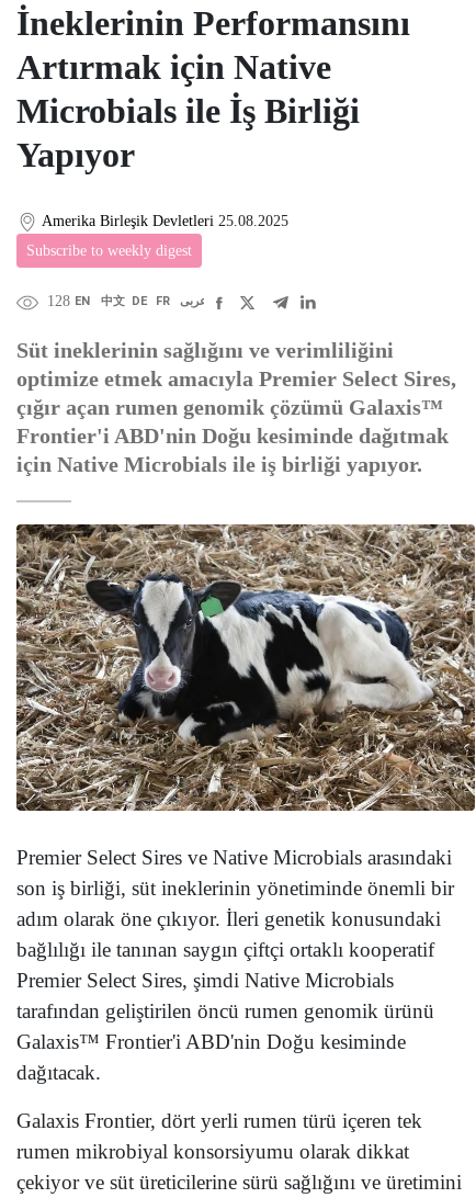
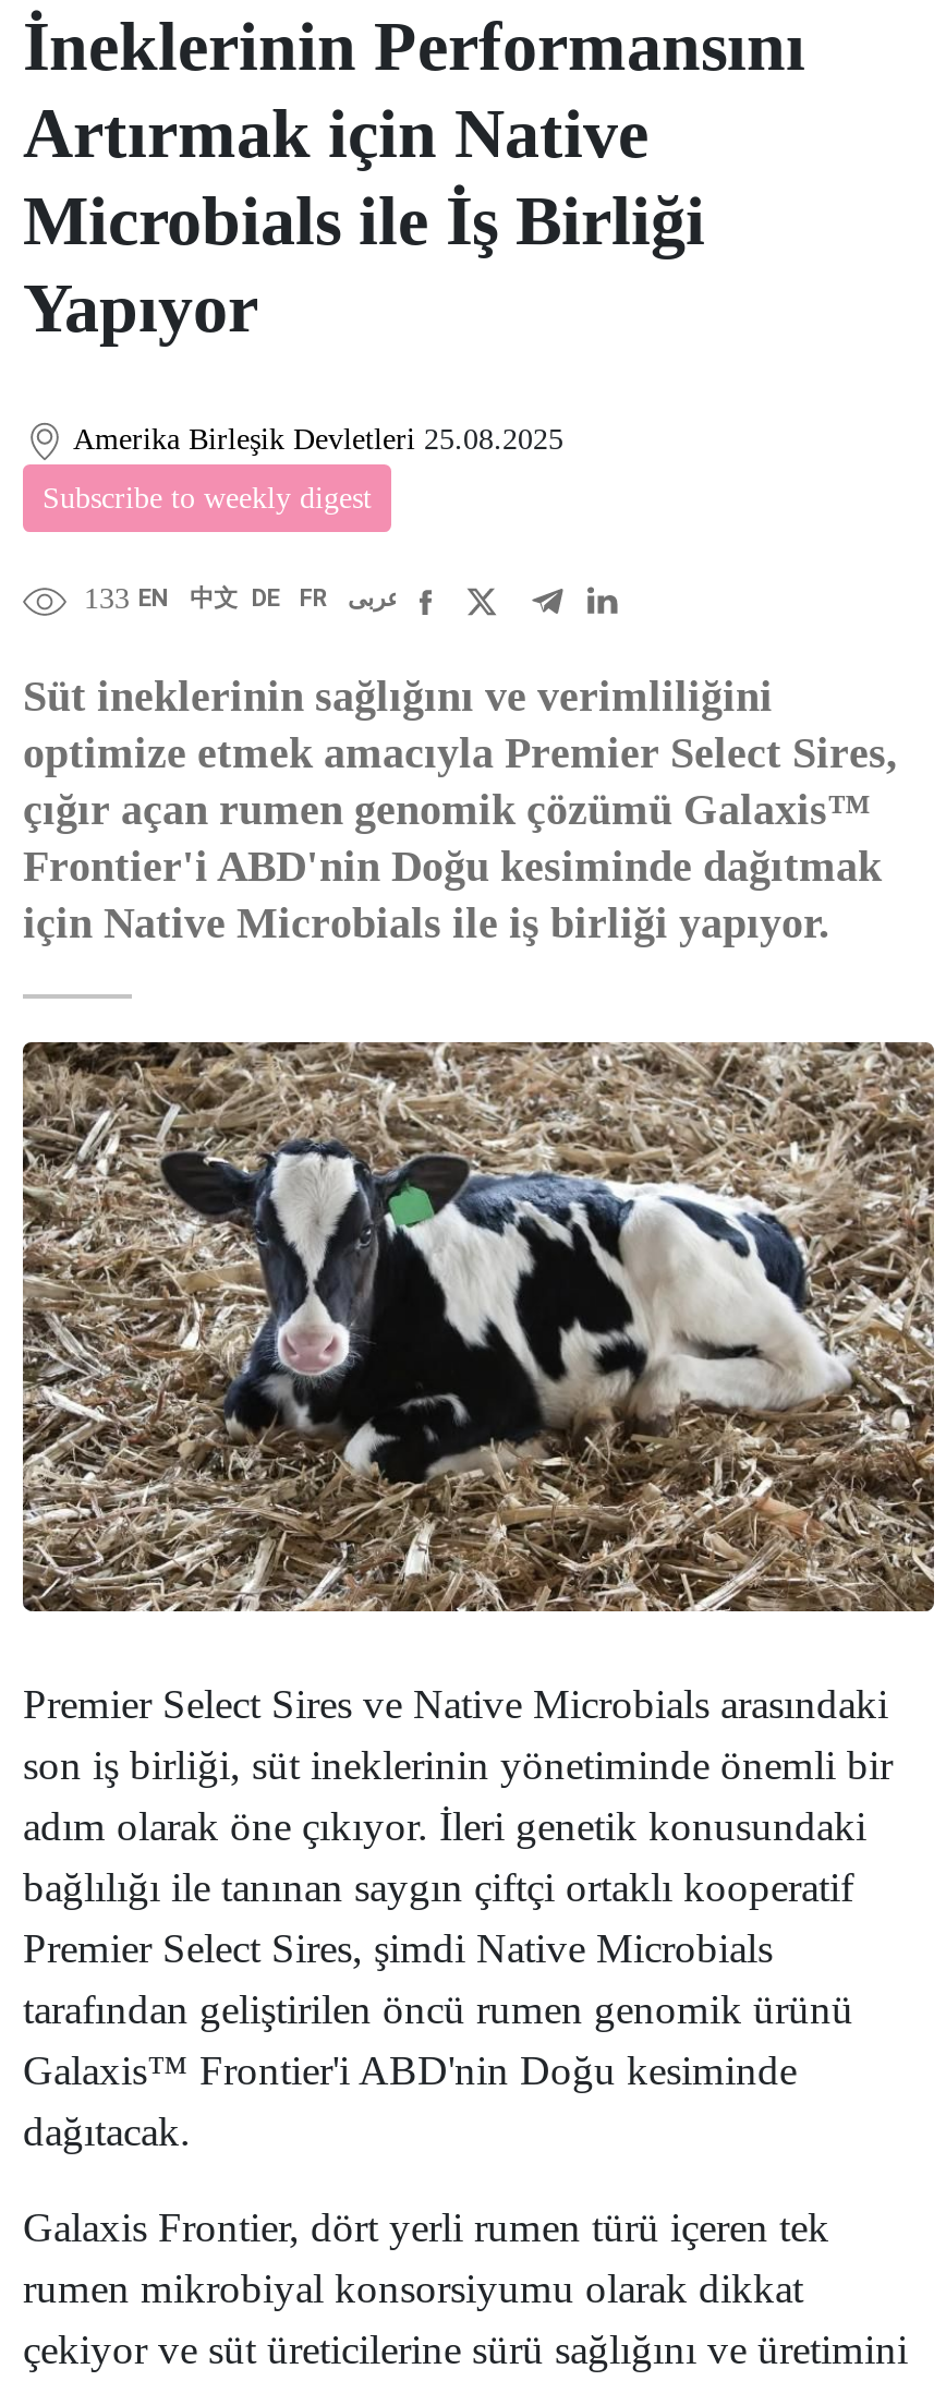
- 128 EN
- 中文 DE FR
+ 133 EN
+ 中文 DE
+ FR
